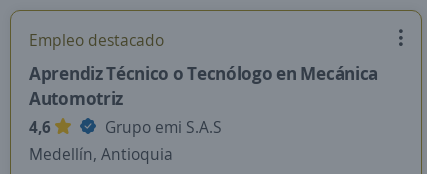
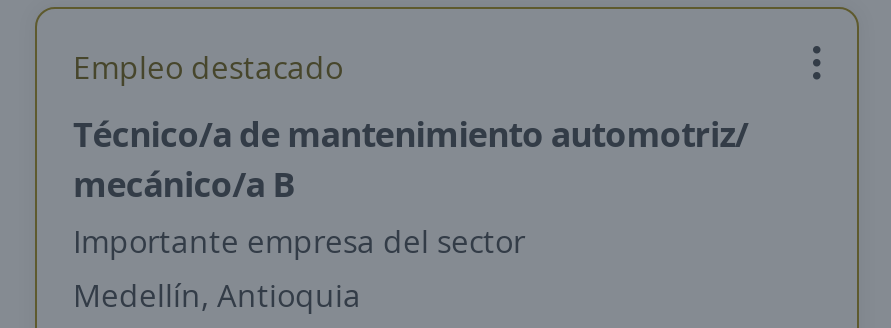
- Aprendiz Técnico o Tecnólogo en Mecánica
- Automotriz
- 4,6
- Grupo emi S.A.S
+ Técnico/a de mantenimiento automotriz/
+ mecánico/a B
+ Importante empresa del sector
